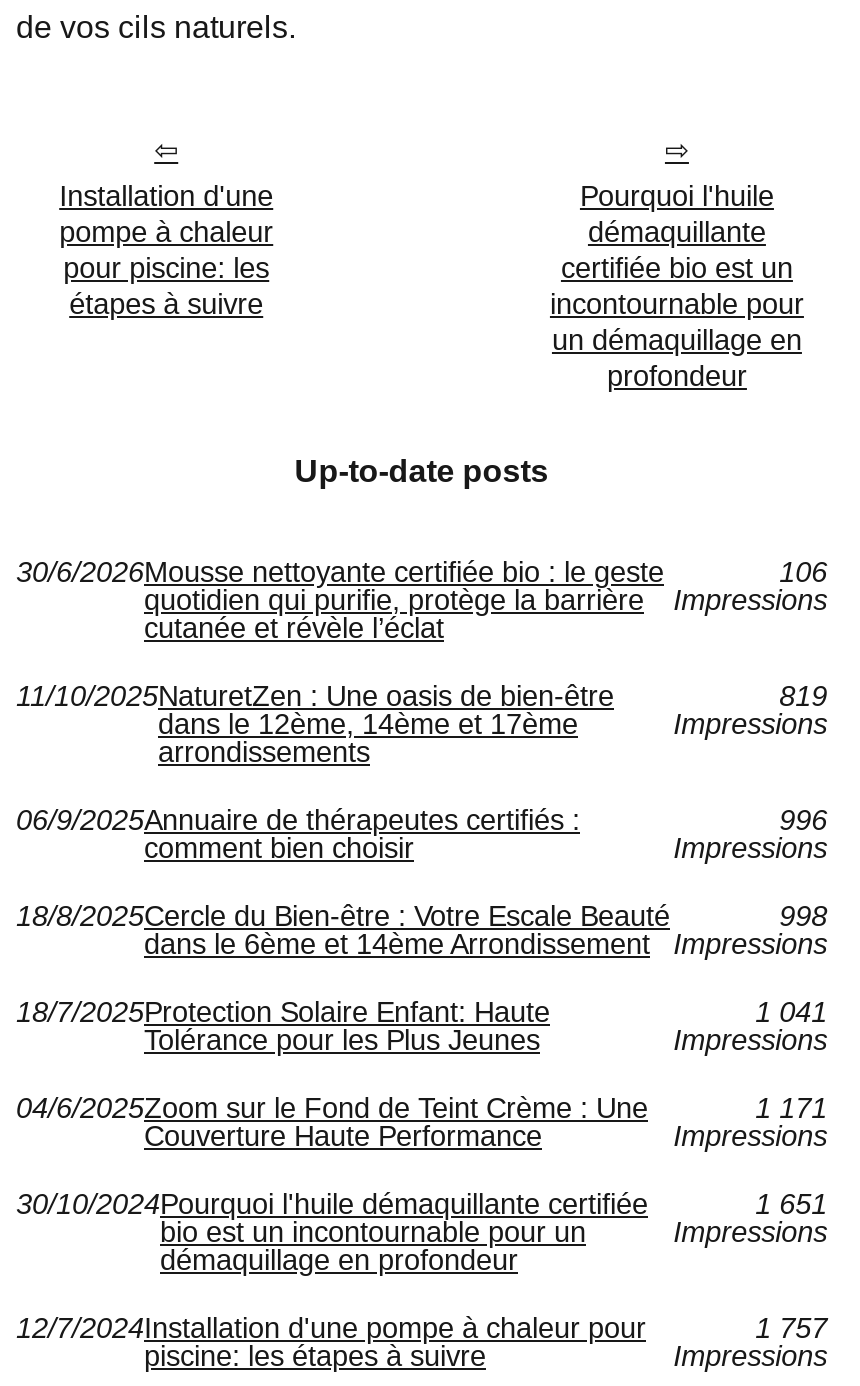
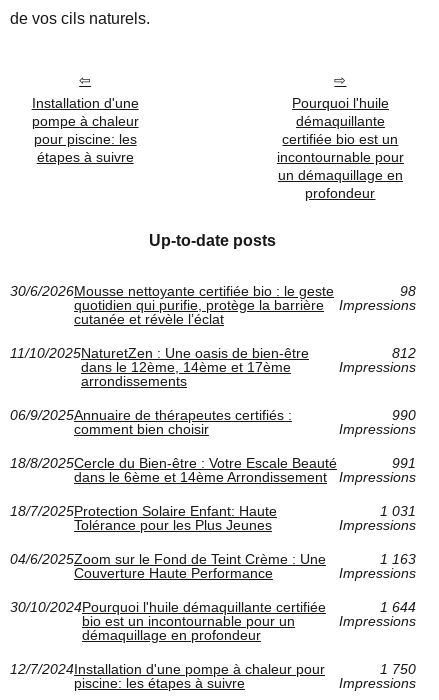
- 106
+ 98

- 819
+ 812

- 996
+ 990

- 998
+ 991

- 1 041
+ 1 031

- 1 171
+ 1 163

- 1 651
+ 1 644

- 1 757
+ 1 750
